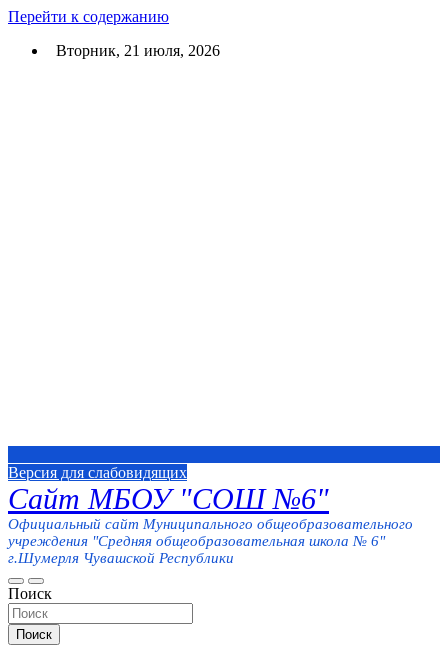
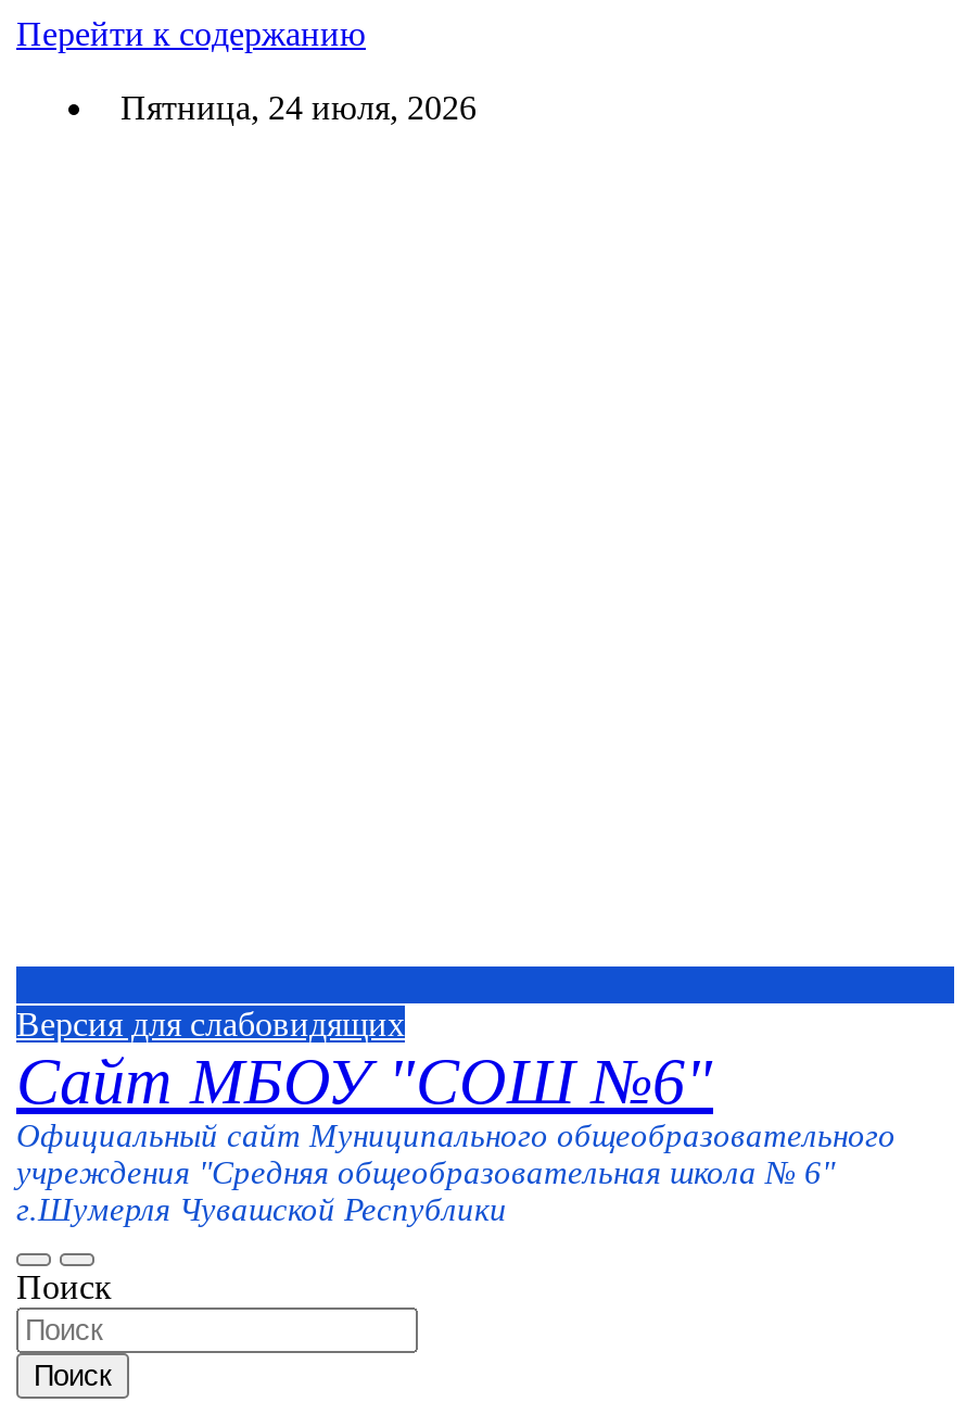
- Вторник, 21 июля, 2026
+ Пятница, 24 июля, 2026
